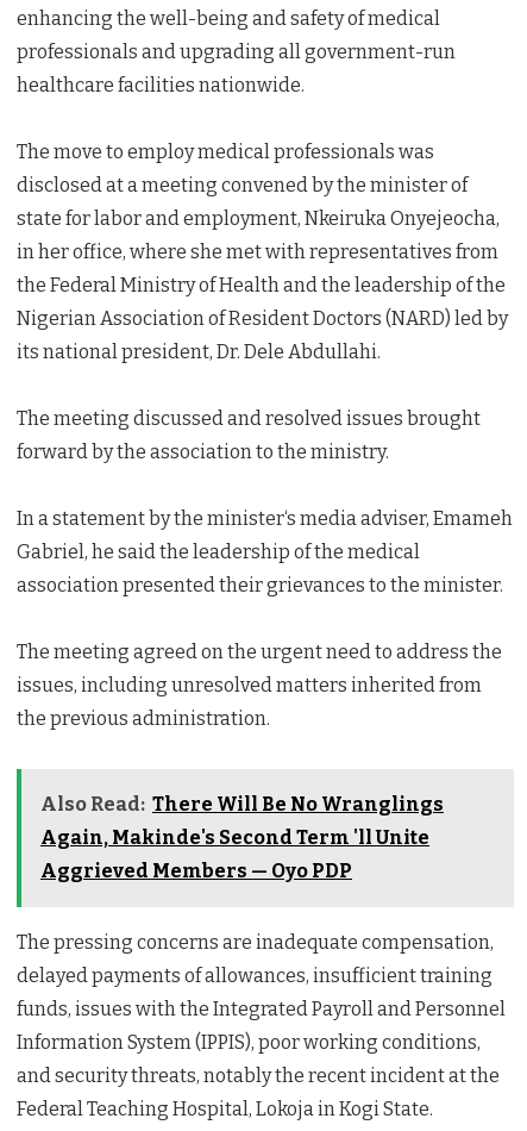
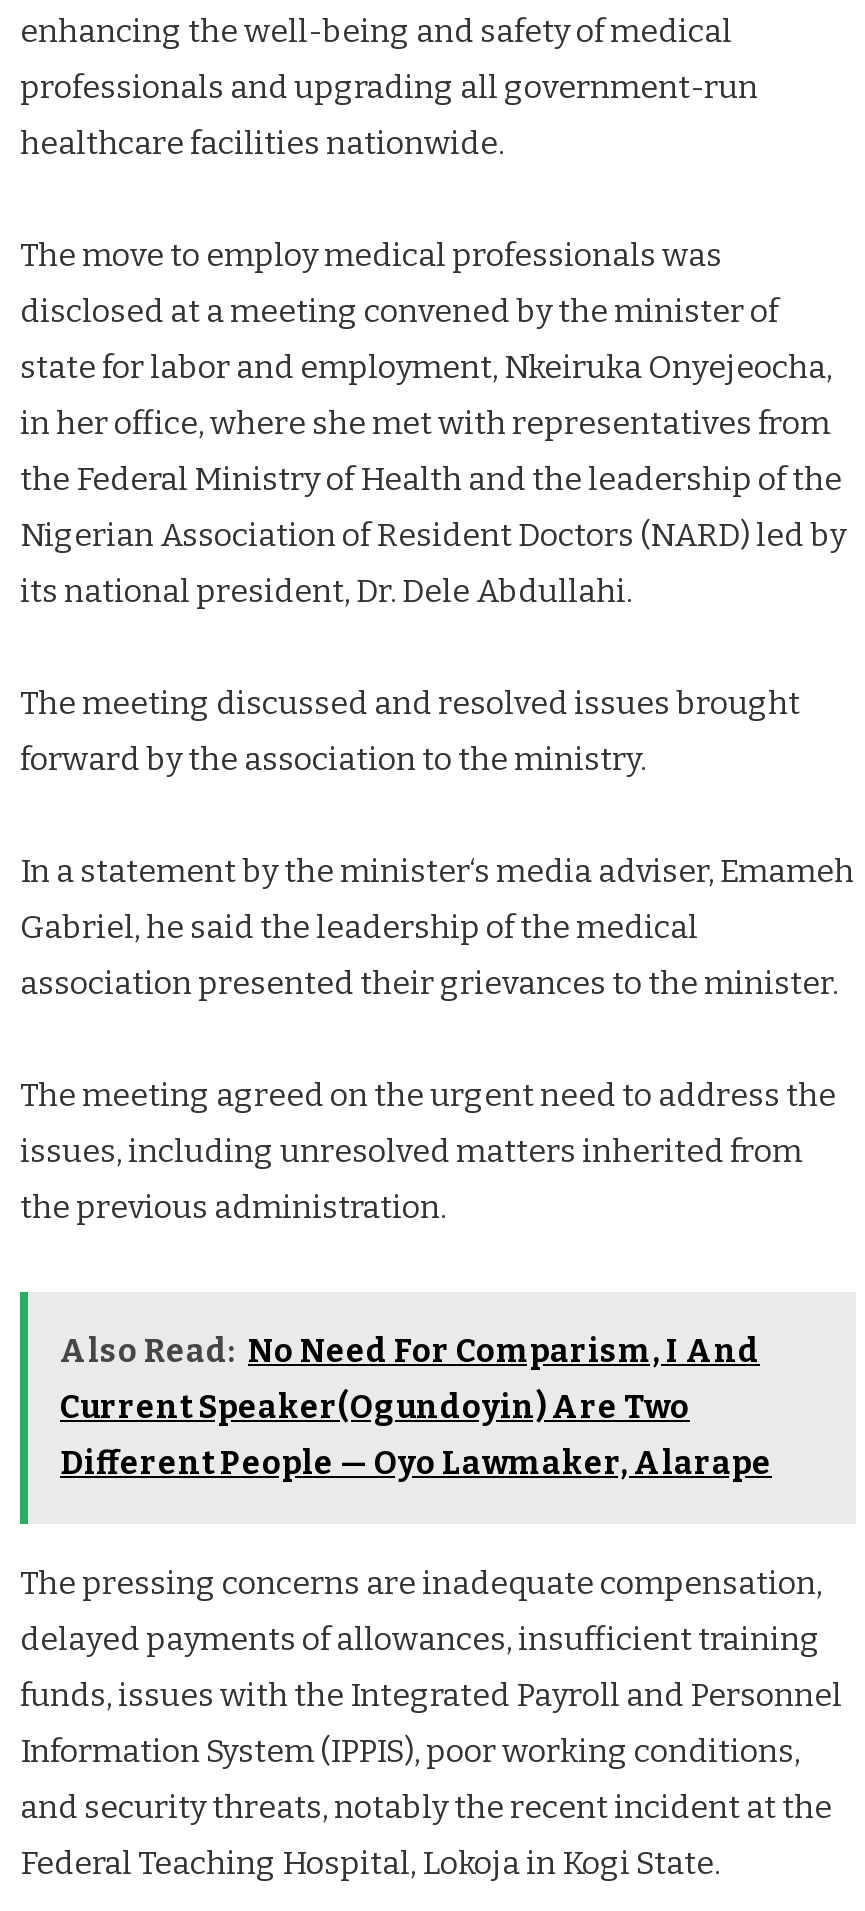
- Also Read: There Will Be No Wranglings
+ Also Read: No Need For Comparism, I And

- Again, Makinde's Second Term 'll Unite
+ Current Speaker(Ogundoyin) Are Two

- Aggrieved Members — Oyo PDP
+ Different People — Oyo Lawmaker, Alarape
